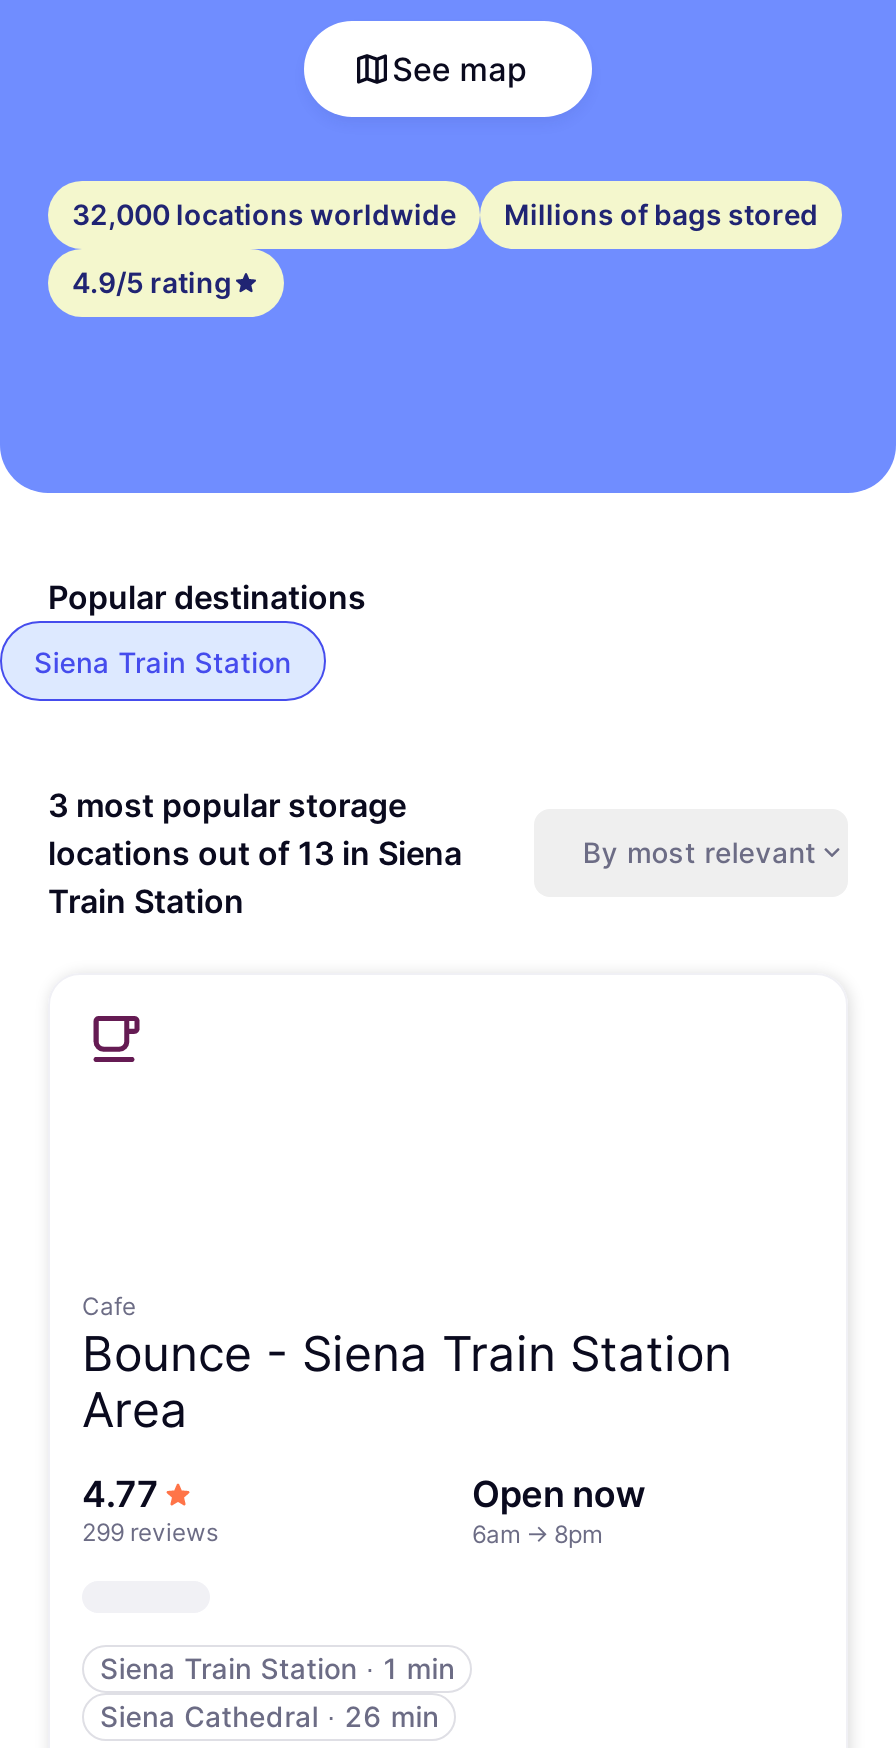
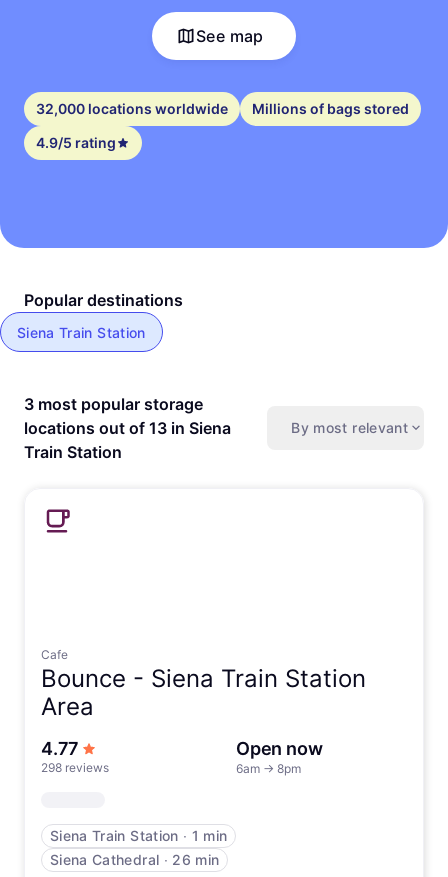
- 299 reviews
+ 298 reviews
